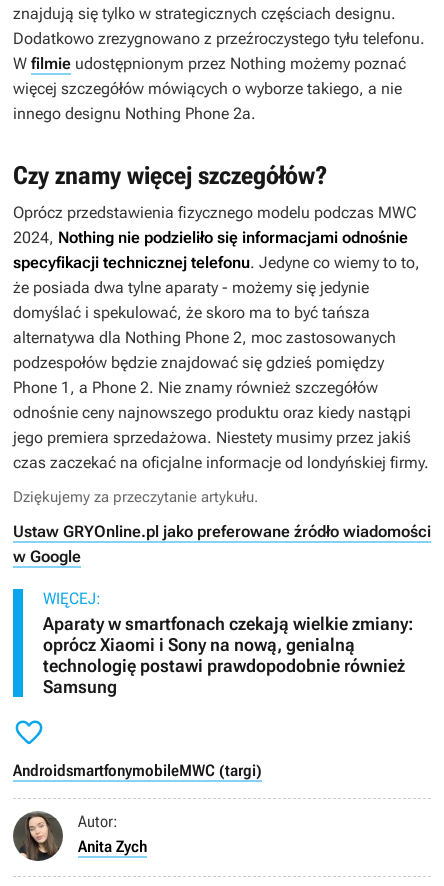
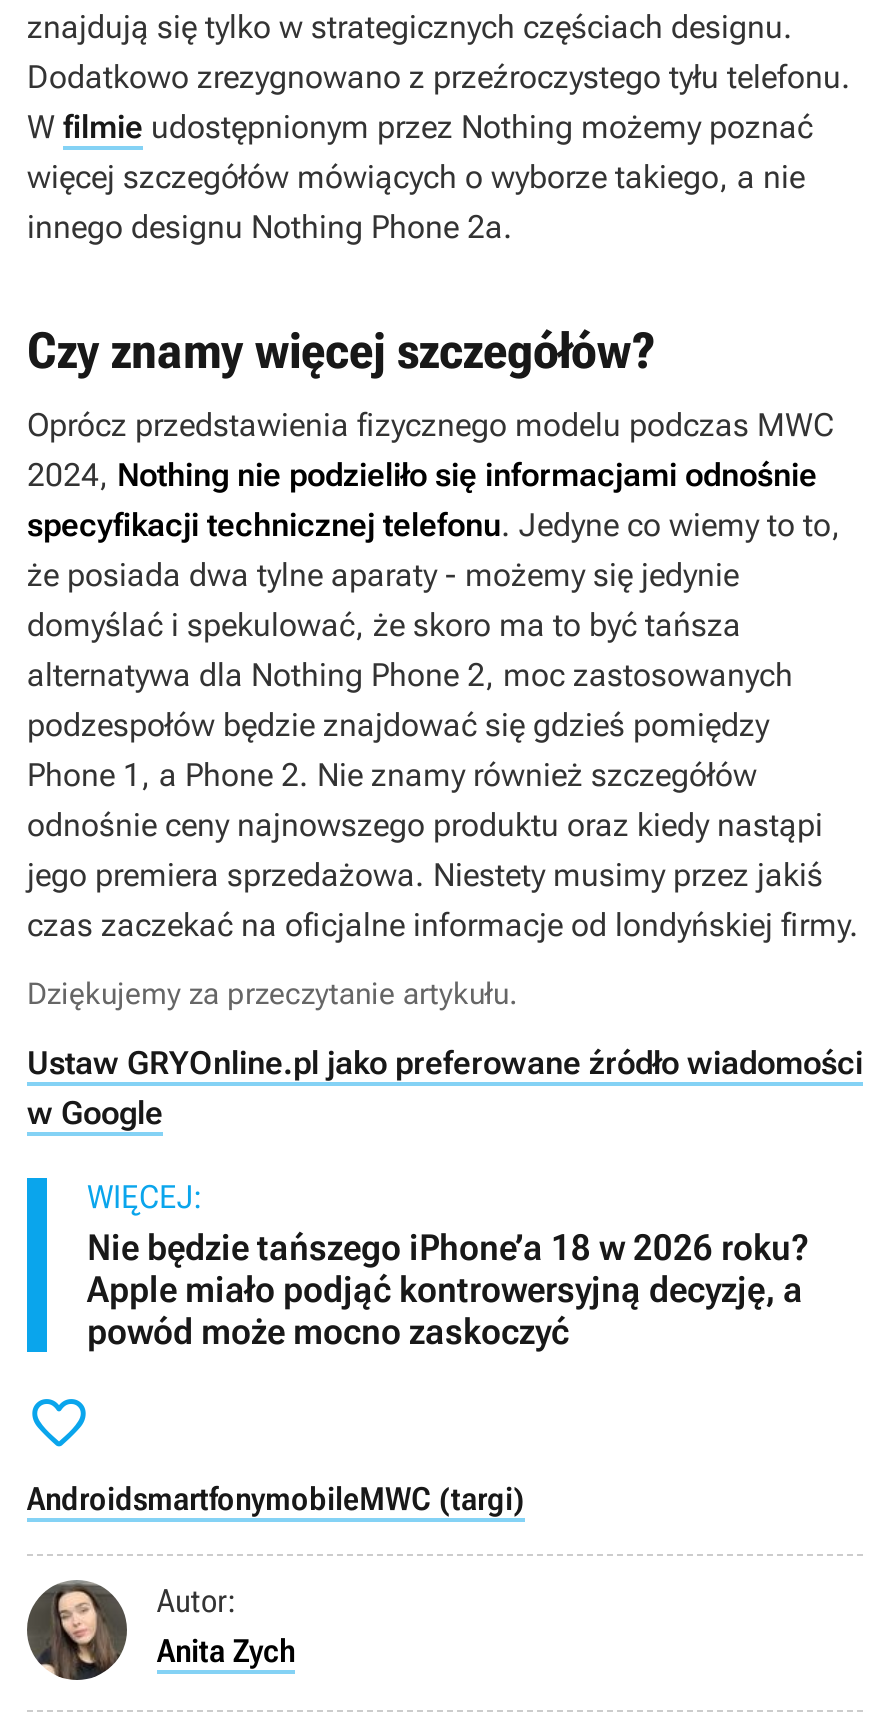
- Aparaty w smartfonach czekają wielkie zmiany:
- oprócz Xiaomi i Sony na nową, genialną
- technologię postawi prawdopodobnie również
- Samsung
+ Nie będzie tańszego iPhone’a 18 w 2026 roku?
+ Apple miało podjąć kontrowersyjną decyzję, a
+ powód może mocno zaskoczyć
